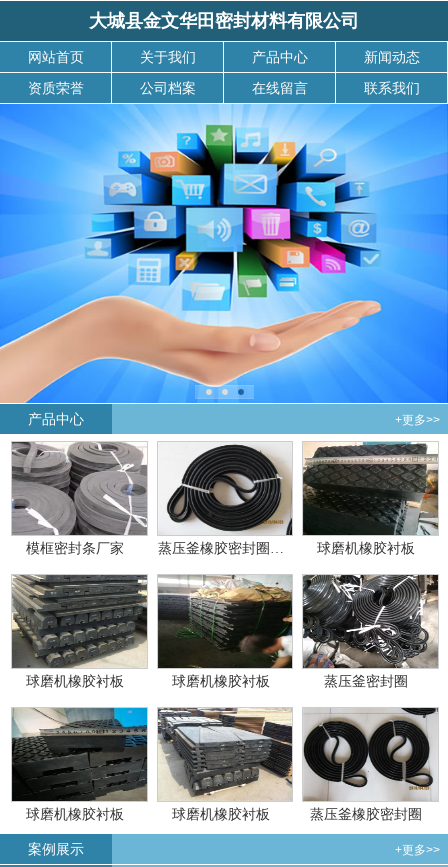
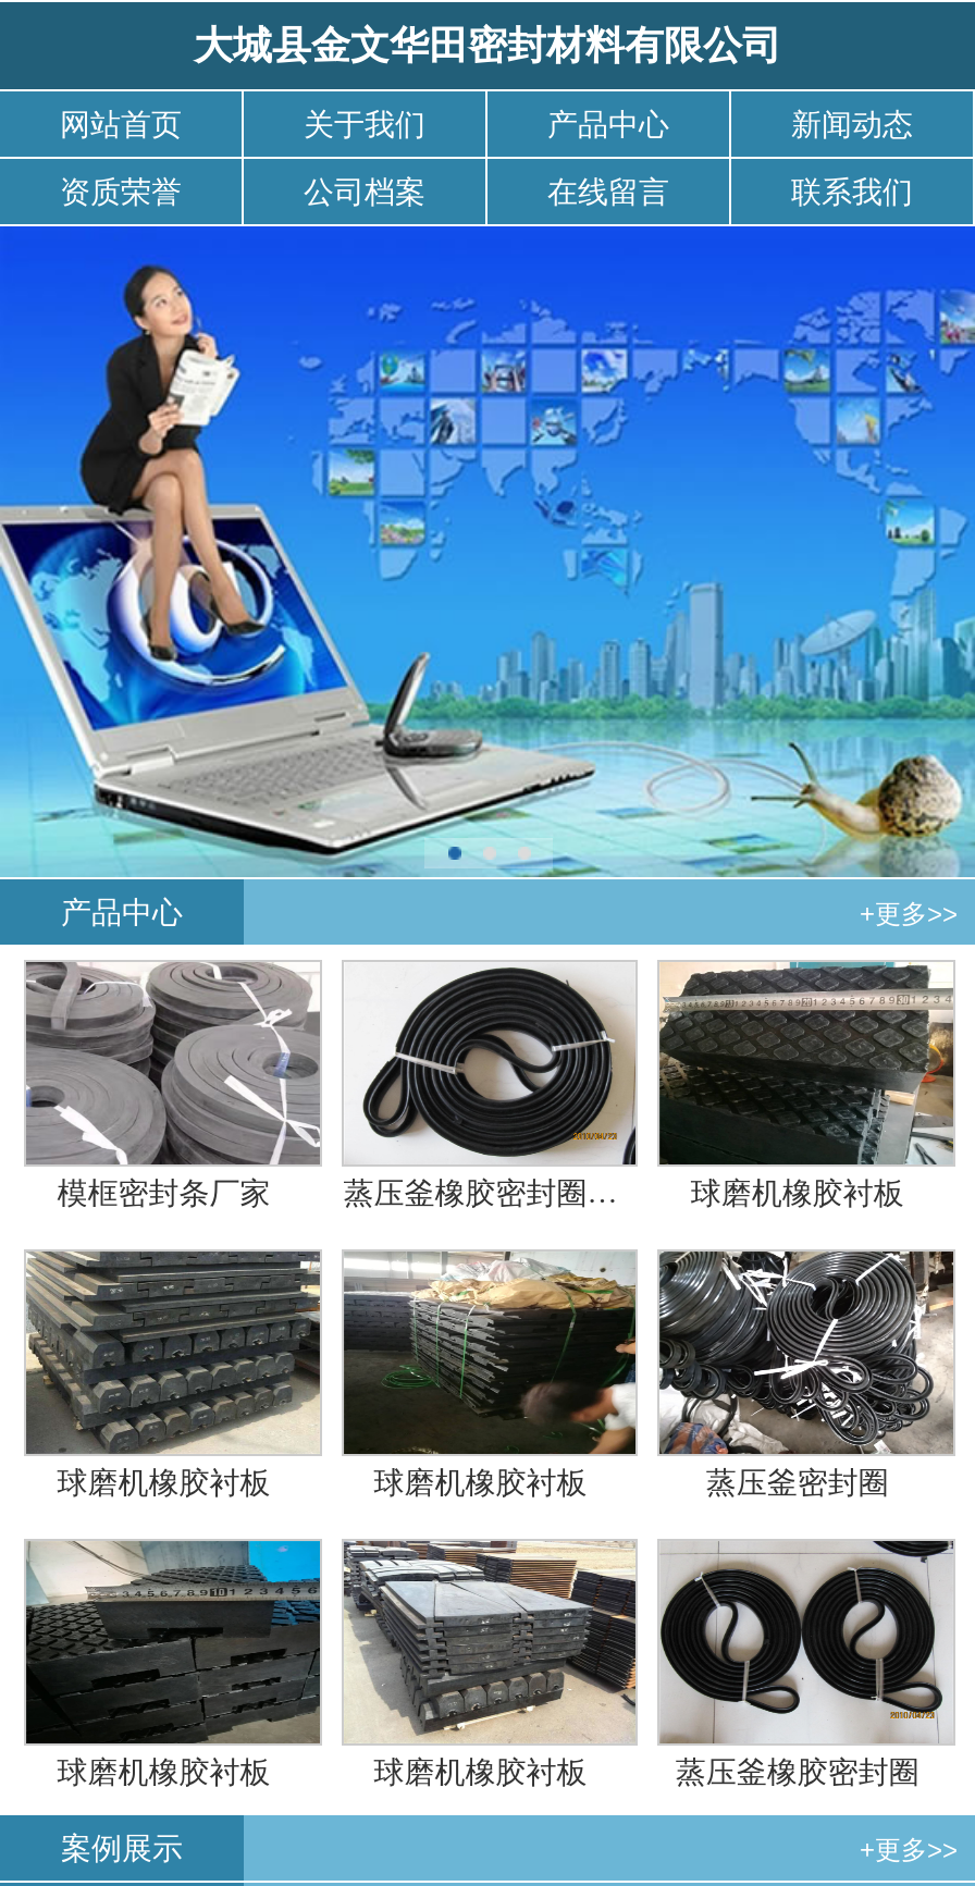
- [image]
+ [image]
